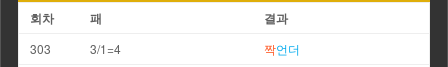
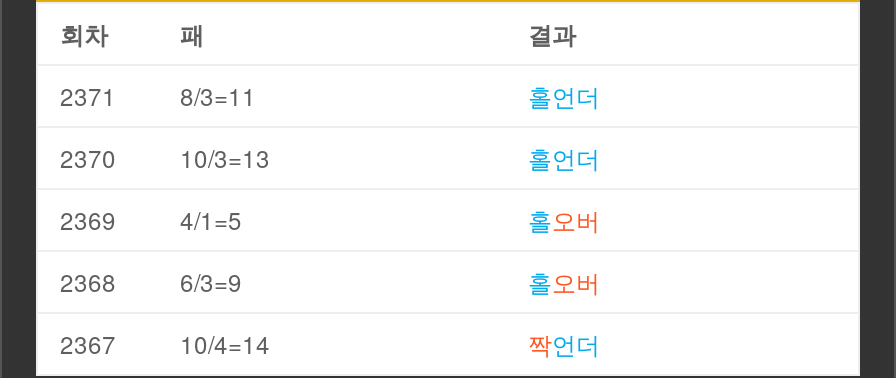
- 303
- 3/1=4
+ 2371
+ 8/3=11
+ 홀언더
+ 2370
+ 10/3=13
+ 홀언더
+ 2369
+ 4/1=5
+ 홀 오버
+ 2368
+ 6/3=9
+ 홀 오버
+ 2367
+ 10/4=14
